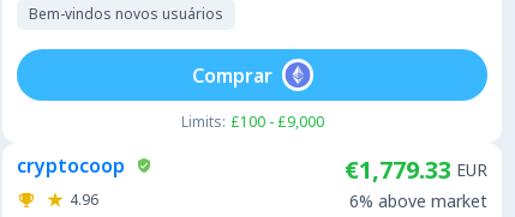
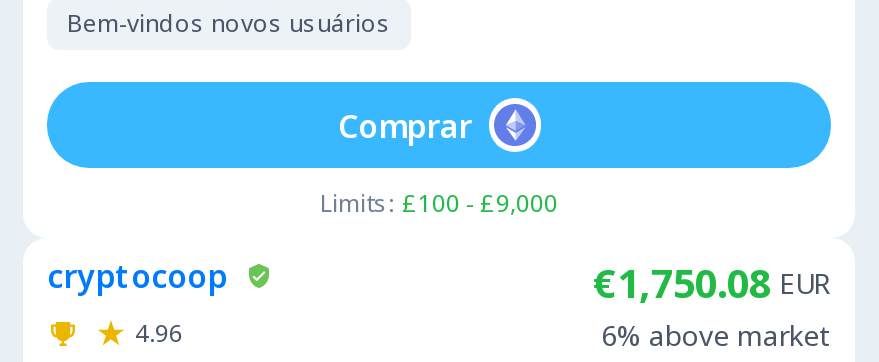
- €1,779.33 EUR
+ €1,750.08 EUR
